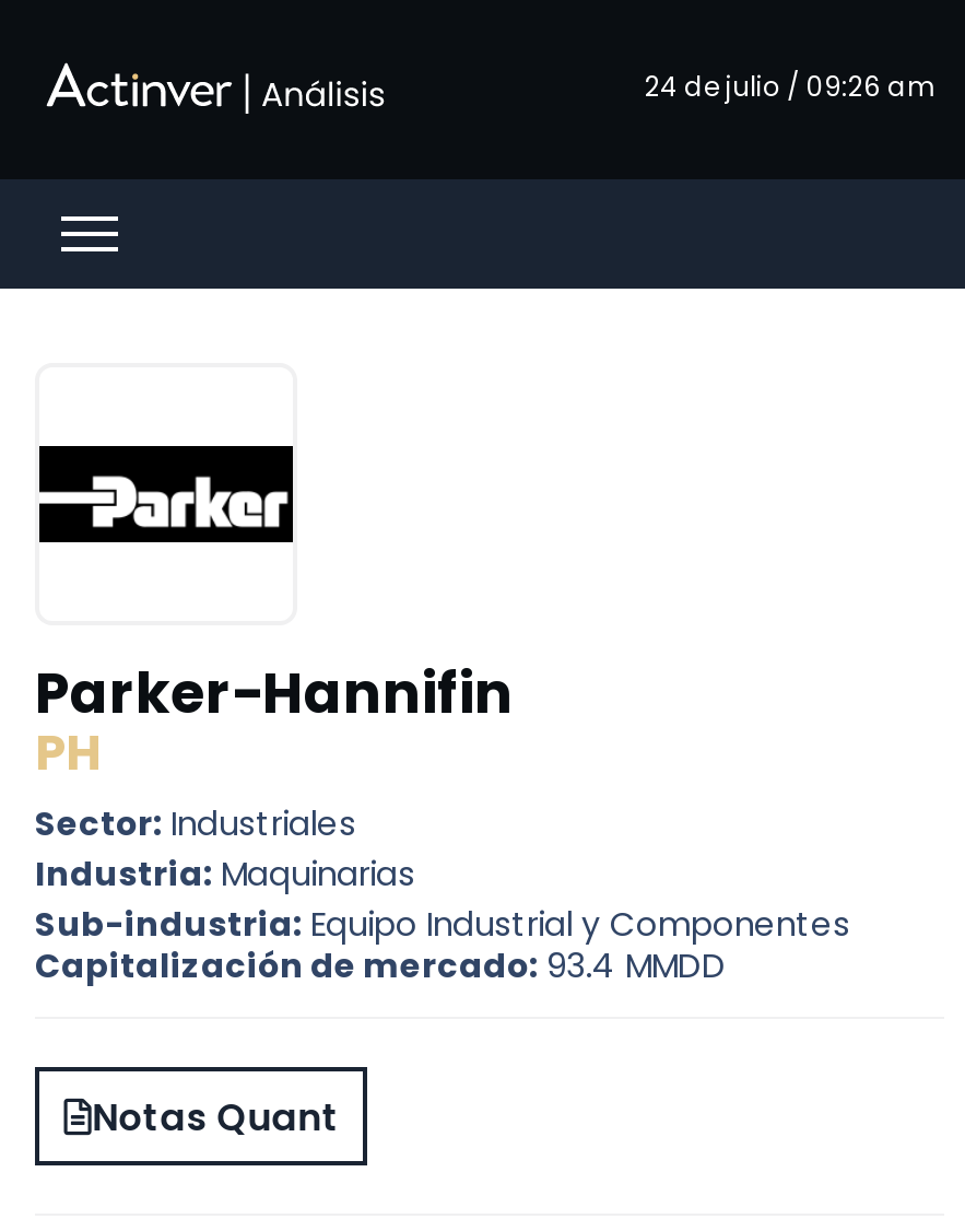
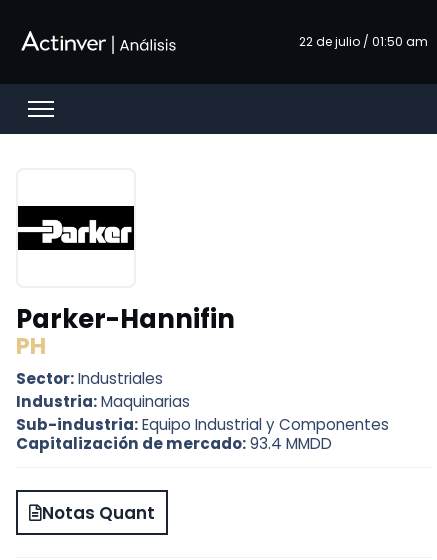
- 24 de julio / 09:26 am
+ 22 de julio / 01:50 am
